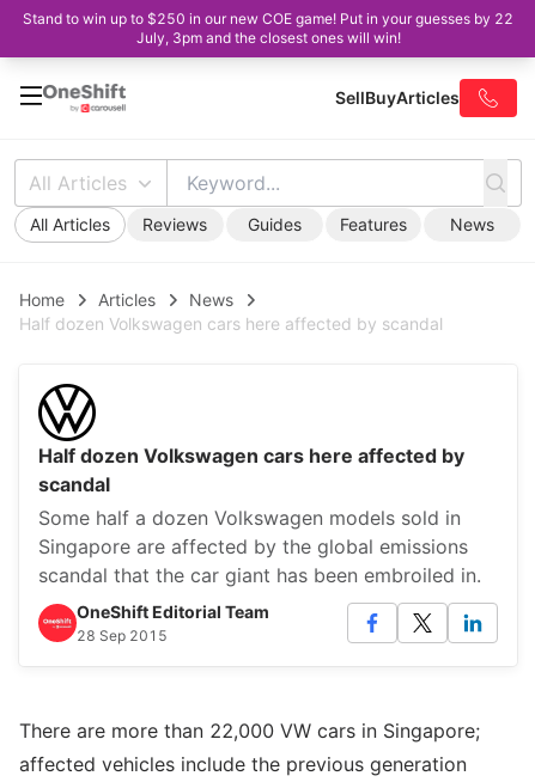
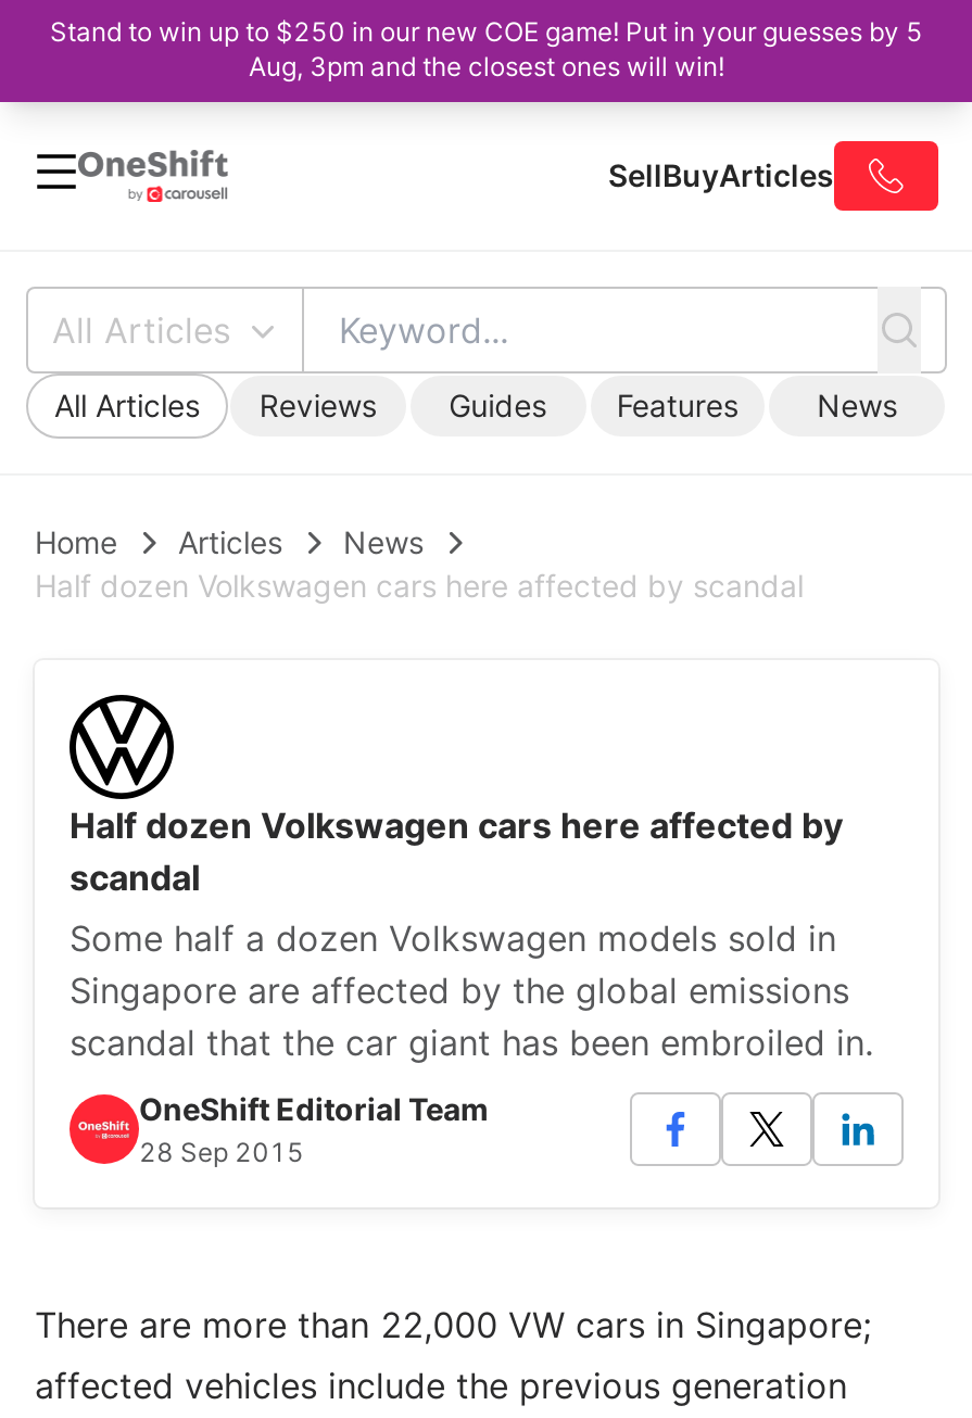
- Stand to win up to $250 in our new COE game! Put in your guesses by 22
+ Stand to win up to $250 in our new COE game! Put in your guesses by 5

- July, 3pm and the closest ones will win!
+ Aug, 3pm and the closest ones will win!
